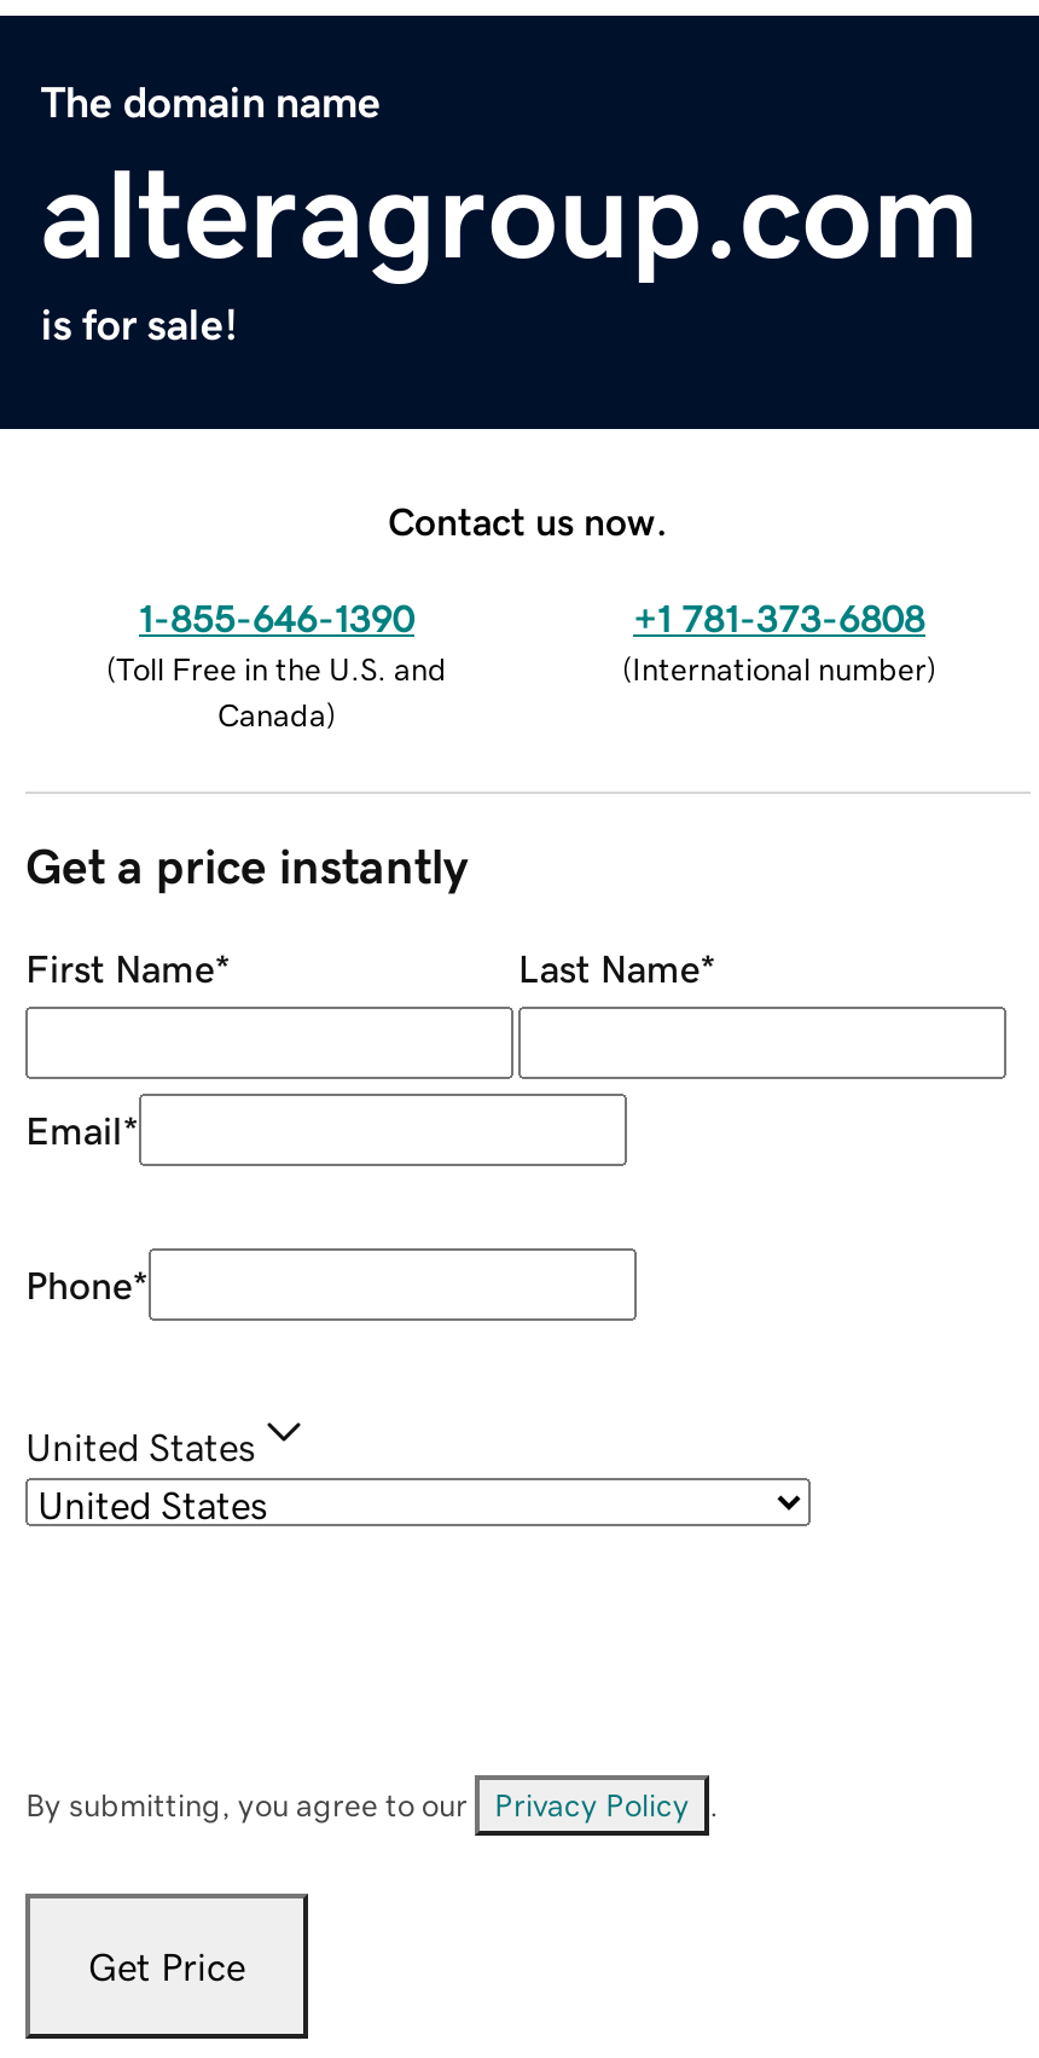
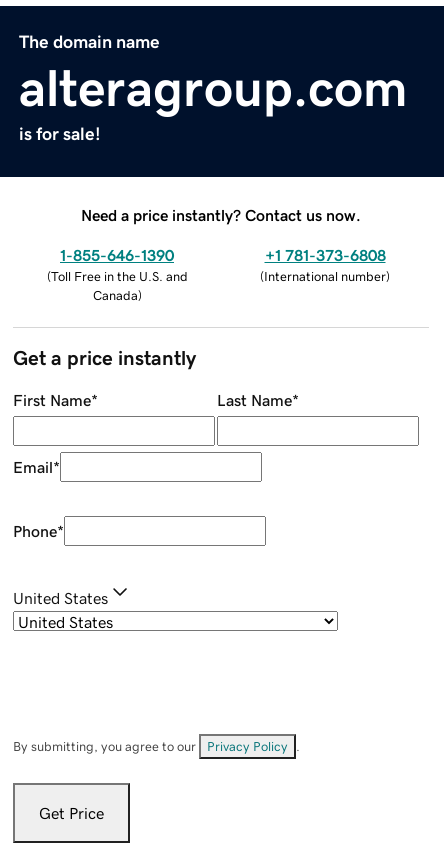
- Contact us now.
+ Need a price instantly? Contact us now.
